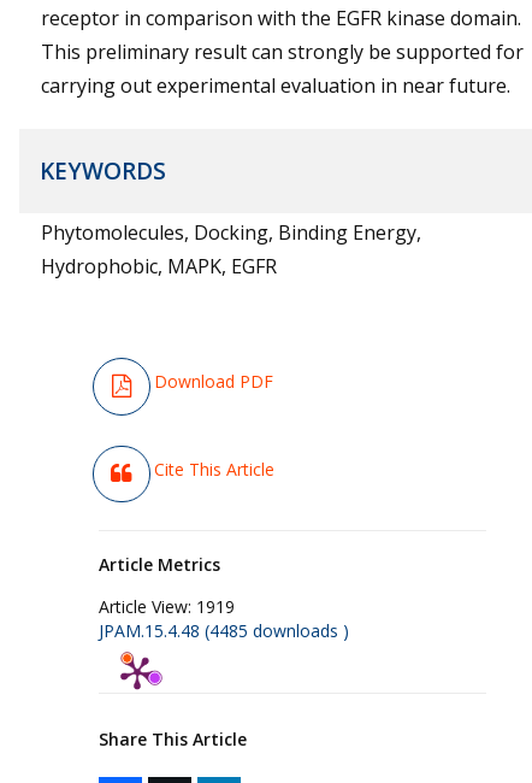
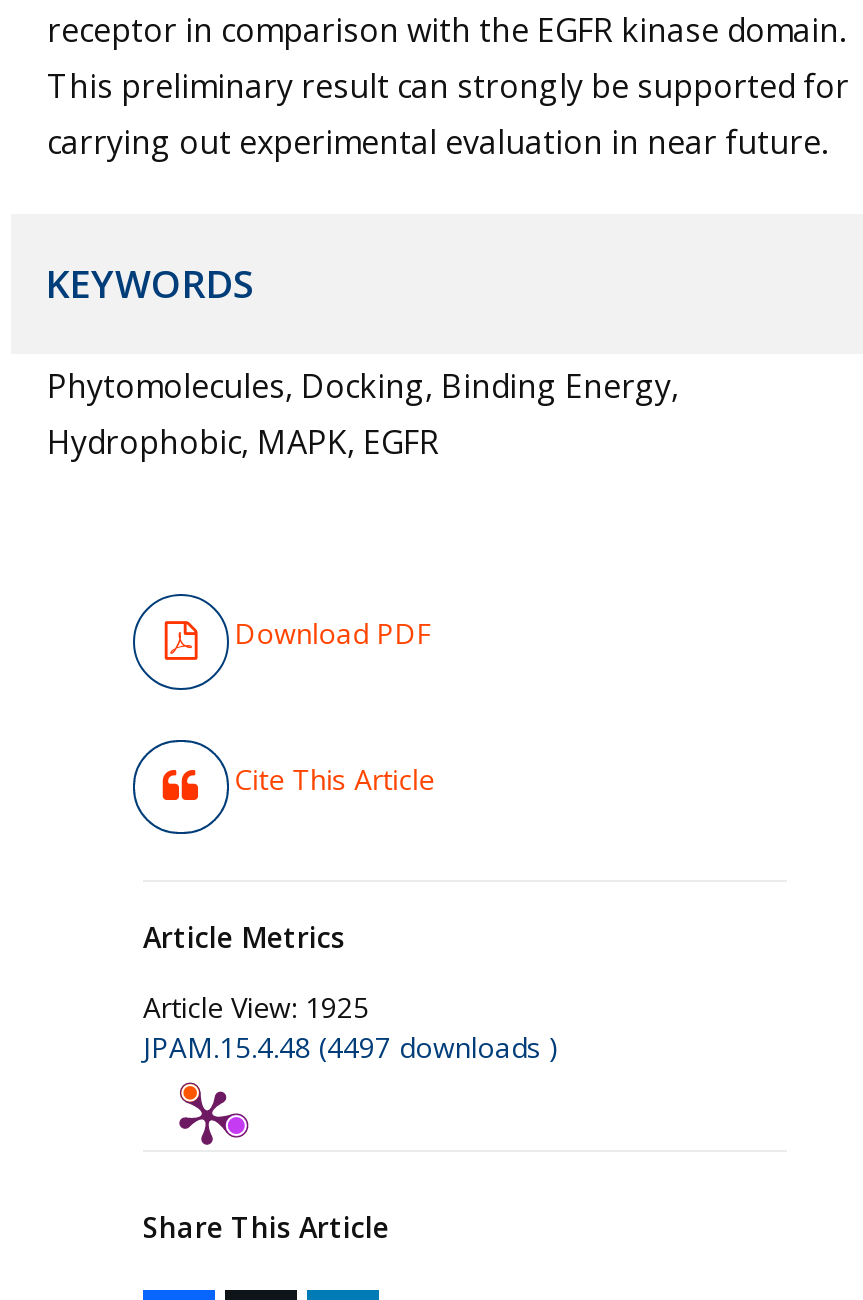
- Article View: 1919
+ Article View: 1925

- JPAM.15.4.48 (4485 downloads )
+ JPAM.15.4.48 (4497 downloads )
